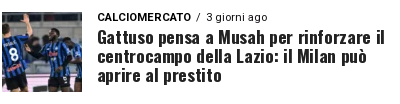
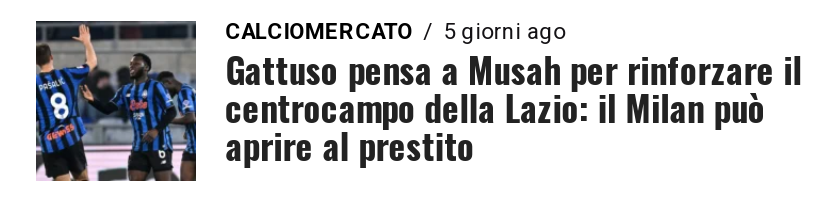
- CALCIOMERCATO 3 giorni ago
+ CALCIOMERCATO 5 giorni ago
